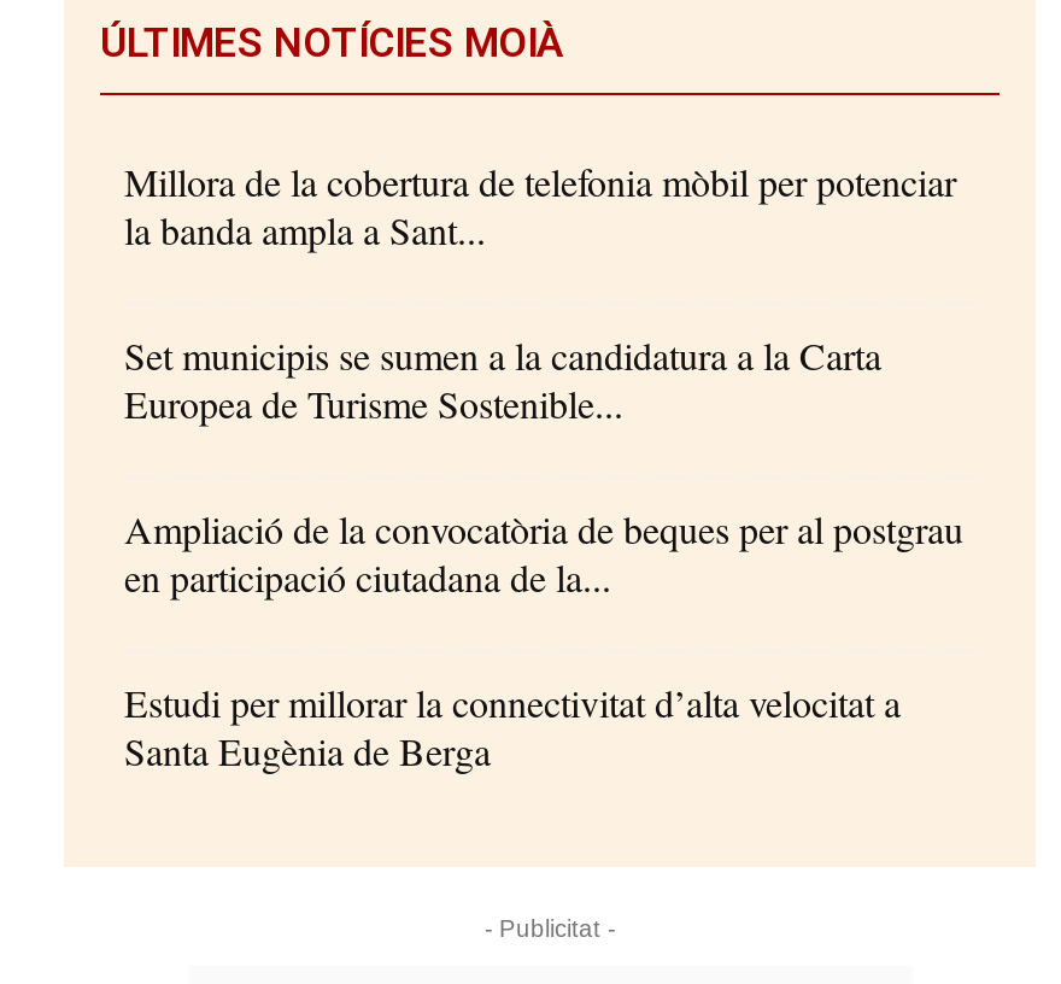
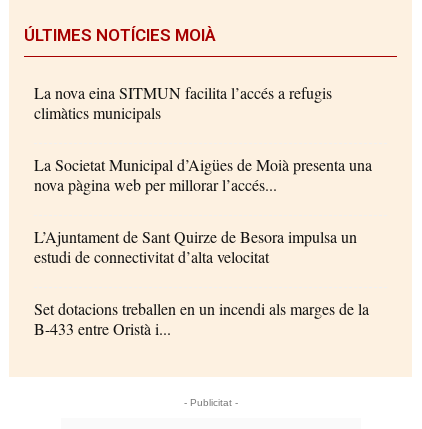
- Millora de la cobertura de telefonia mòbil per potenciar
- la banda ampla a Sant...
+ La nova eina SITMUN facilita l’accés a refugis
+ climàtics municipals

- Set municipis se sumen a la candidatura a la Carta
- Europea de Turisme Sostenible...
+ La Societat Municipal d’Aigües de Moià presenta una
+ nova pàgina web per millorar l’accés...

- Ampliació de la convocatòria de beques per al postgrau
- en participació ciutadana de la...
+ L’Ajuntament de Sant Quirze de Besora impulsa un
+ estudi de connectivitat d’alta velocitat

- Estudi per millorar la connectivitat d’alta velocitat a
- Santa Eugènia de Berga
+ Set dotacions treballen en un incendi als marges de la
+ B-433 entre Oristà i...
